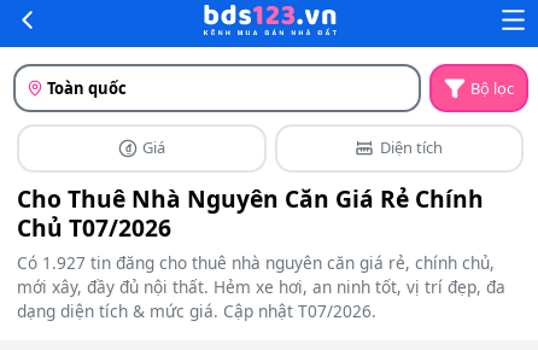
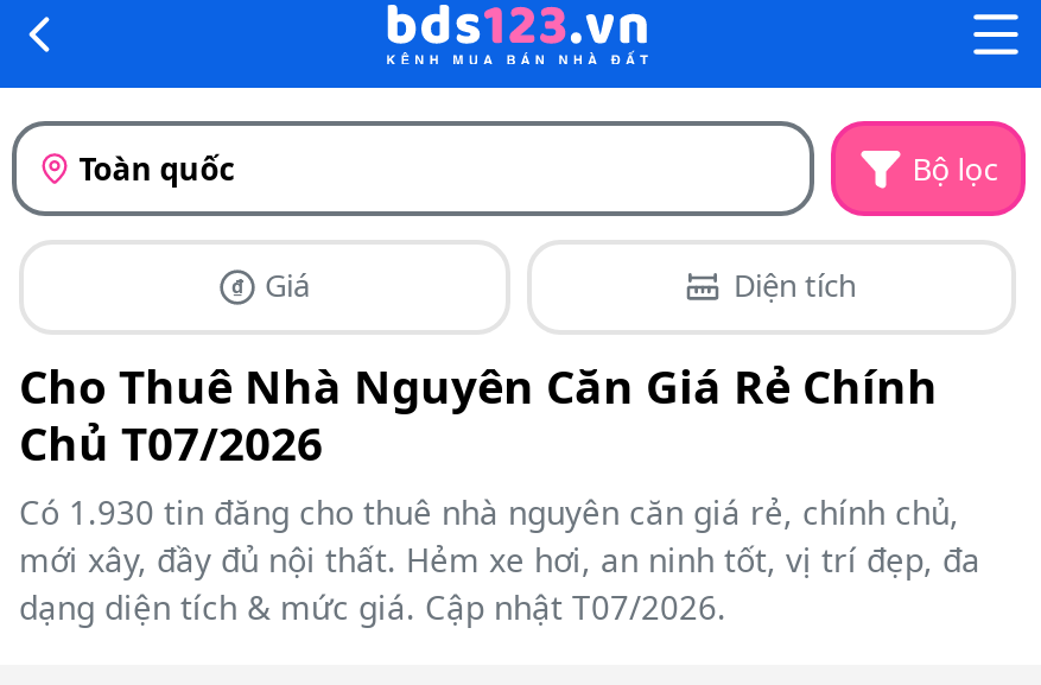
- Có 1.927 tin đăng cho thuê nhà nguyên căn giá rẻ, chính chủ,
+ Có 1.930 tin đăng cho thuê nhà nguyên căn giá rẻ, chính chủ,
